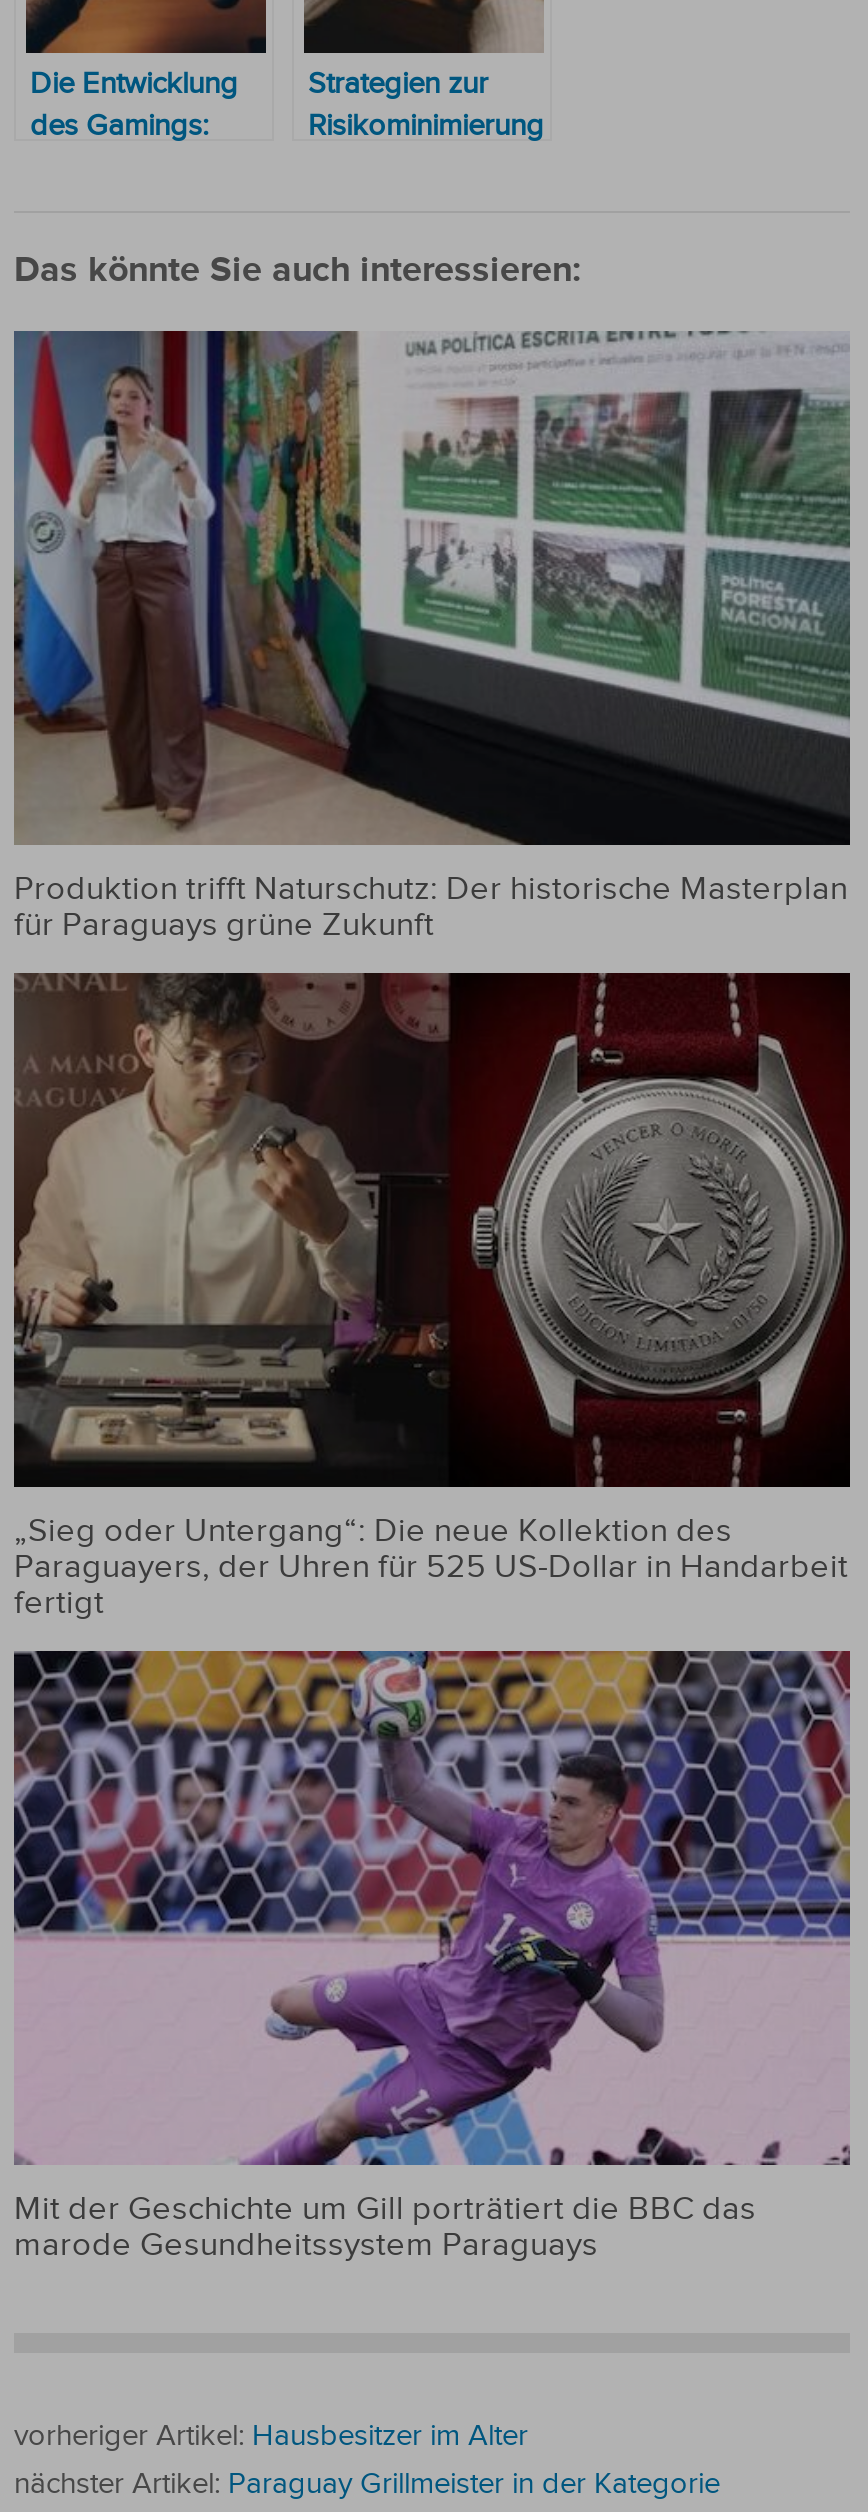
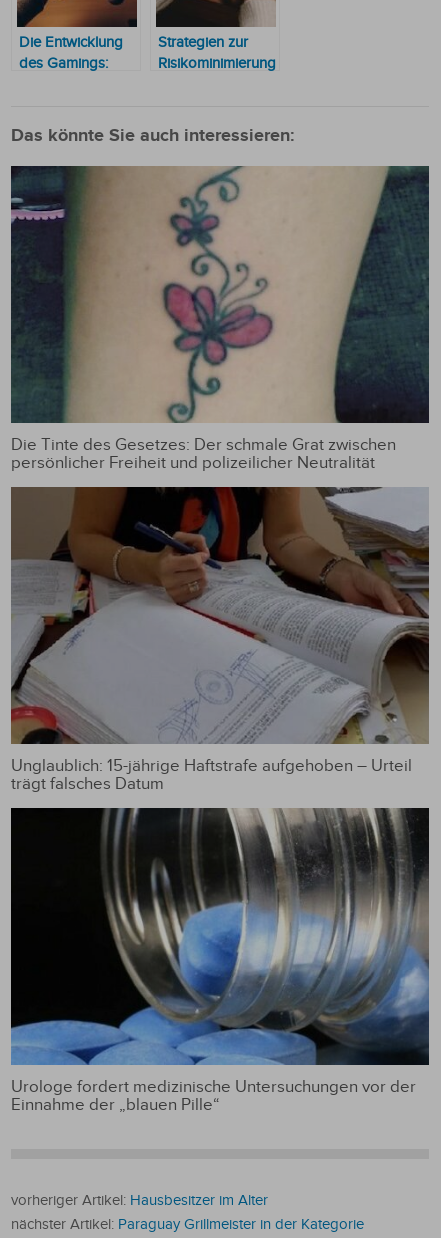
- [image]
- Produktion trifft Naturschutz: Der historische Masterplan
- für Paraguays grüne Zukunft
+ [image]
+ Die Tinte des Gesetzes: Der schmale Grat zwischen
+ persönlicher Freiheit und polizeilicher Neutralität

- [image]
- „Sieg oder Untergang“: Die neue Kollektion des
- Paraguayers, der Uhren für 525 US-Dollar in Handarbeit
- fertigt
+ [image]
+ Unglaublich: 15-jährige Haftstrafe aufgehoben – Urteil
+ trägt falsches Datum

- [image]
- Mit der Geschichte um Gill porträtiert die BBC das
- marode Gesundheitssystem Paraguays
+ [image]
+ Urologe fordert medizinische Untersuchungen vor der
+ Einnahme der „blauen Pille“
